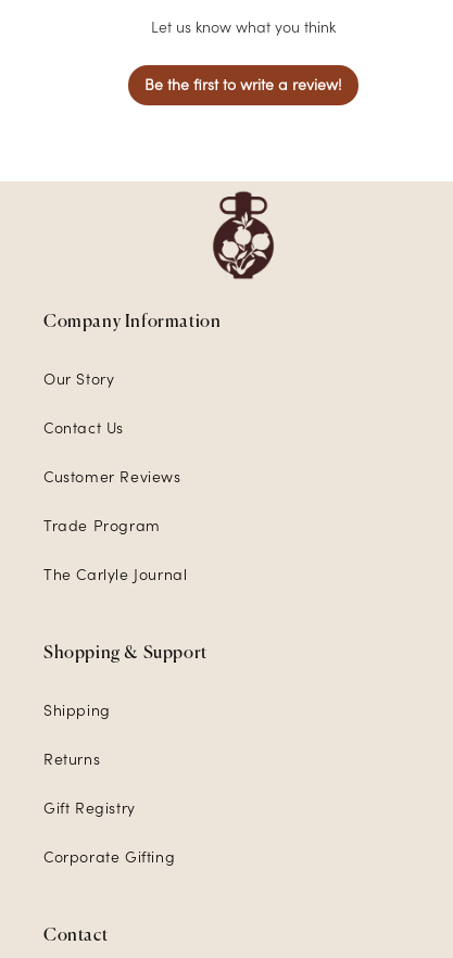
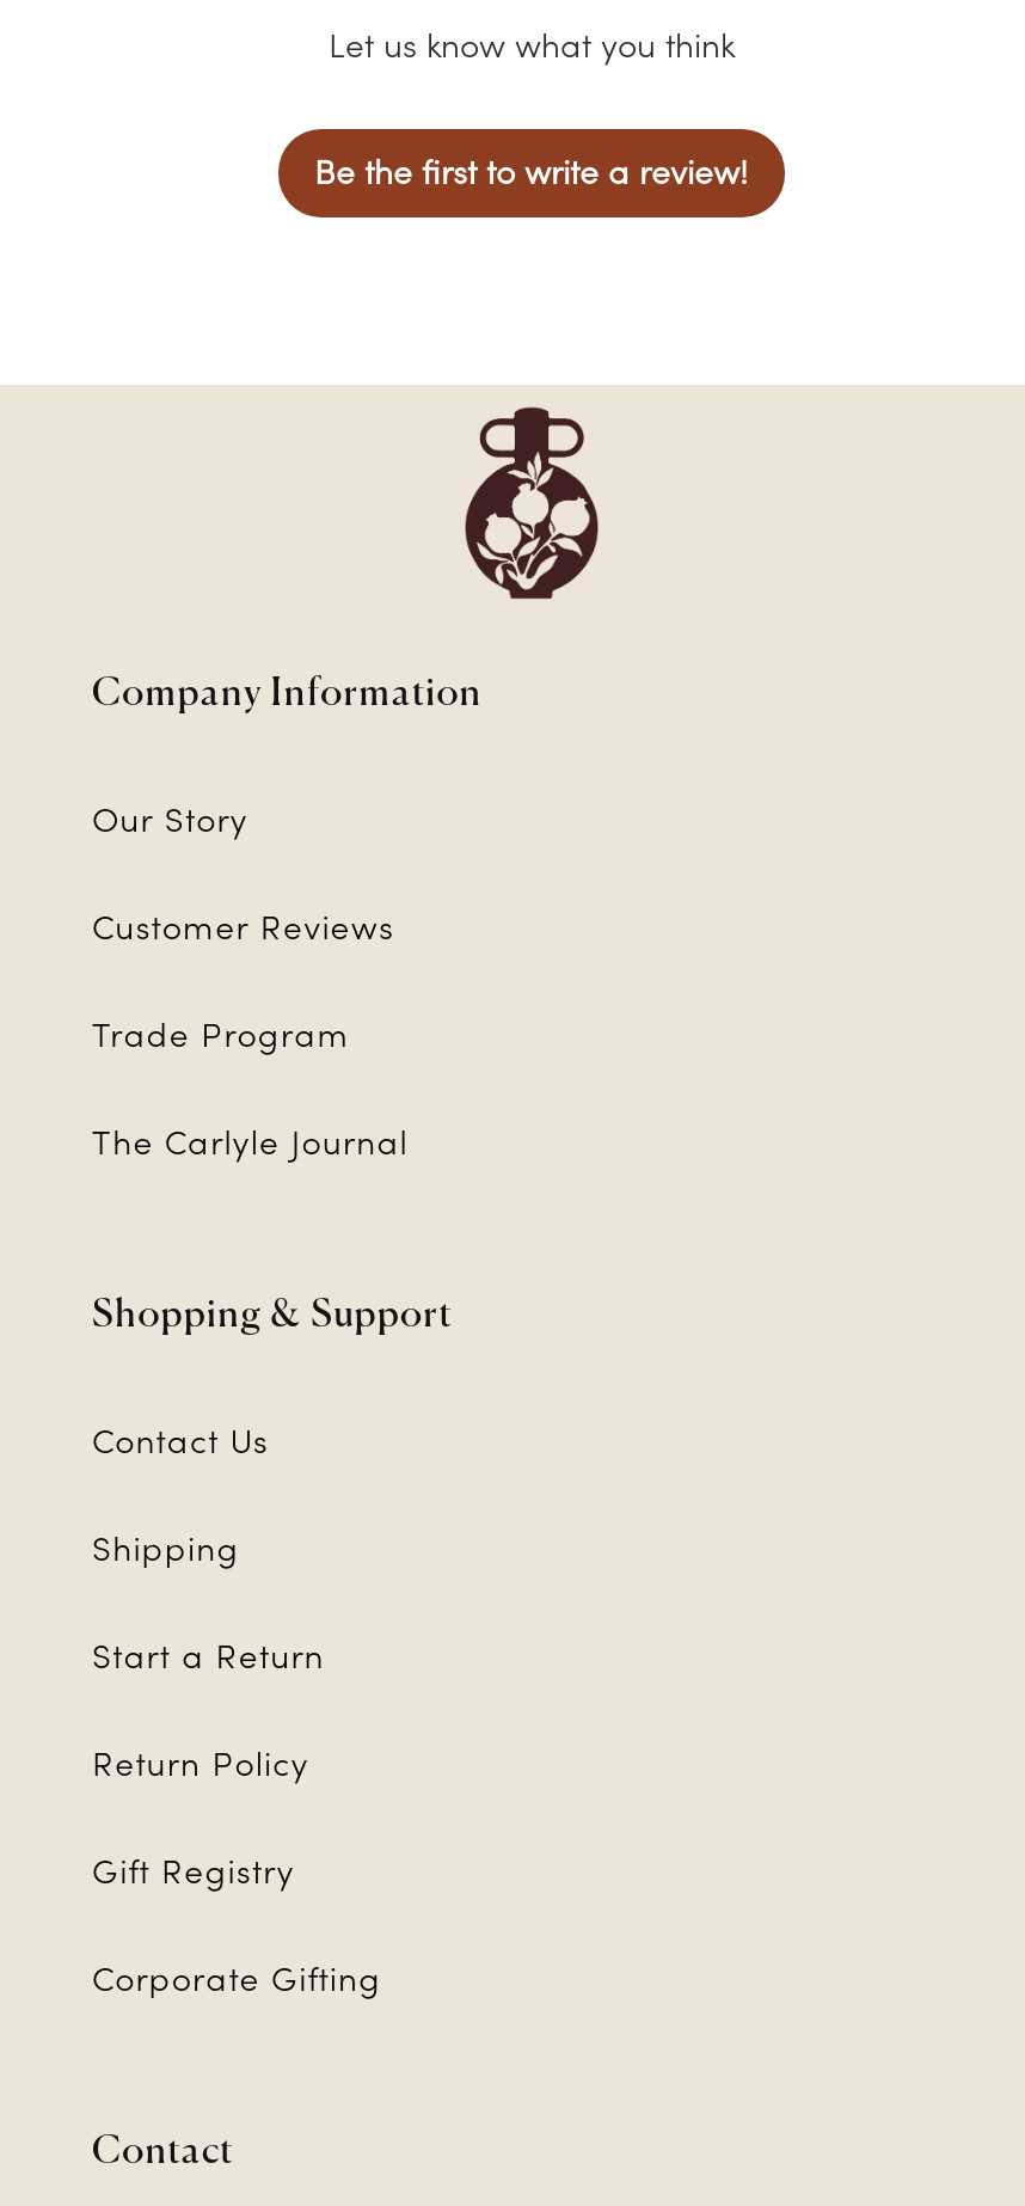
moved down: Contact Us

moved up: Customer Reviews | Trade Program | The Carlyle Journal | Shopping & Support

- Returns
+ Start a Return
+ Return Policy
